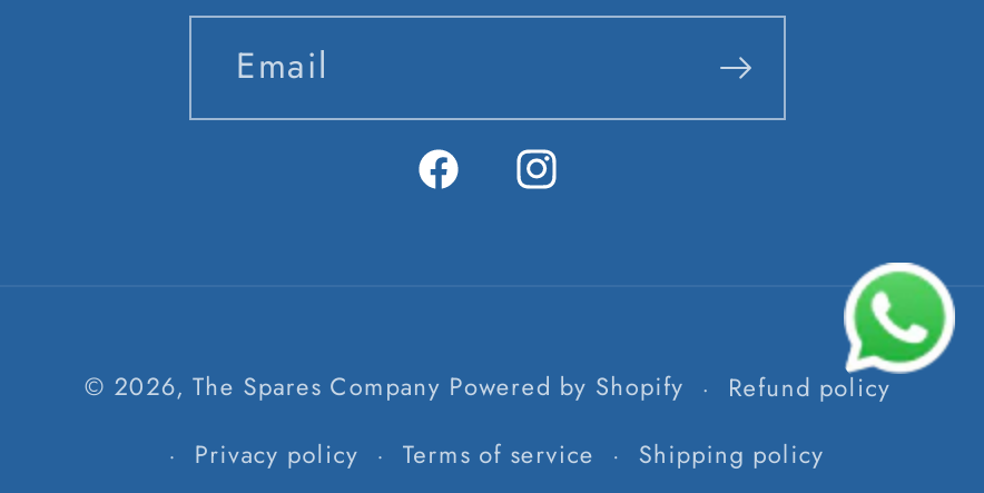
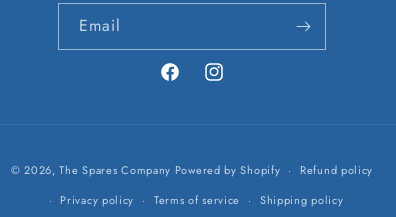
- [image]
